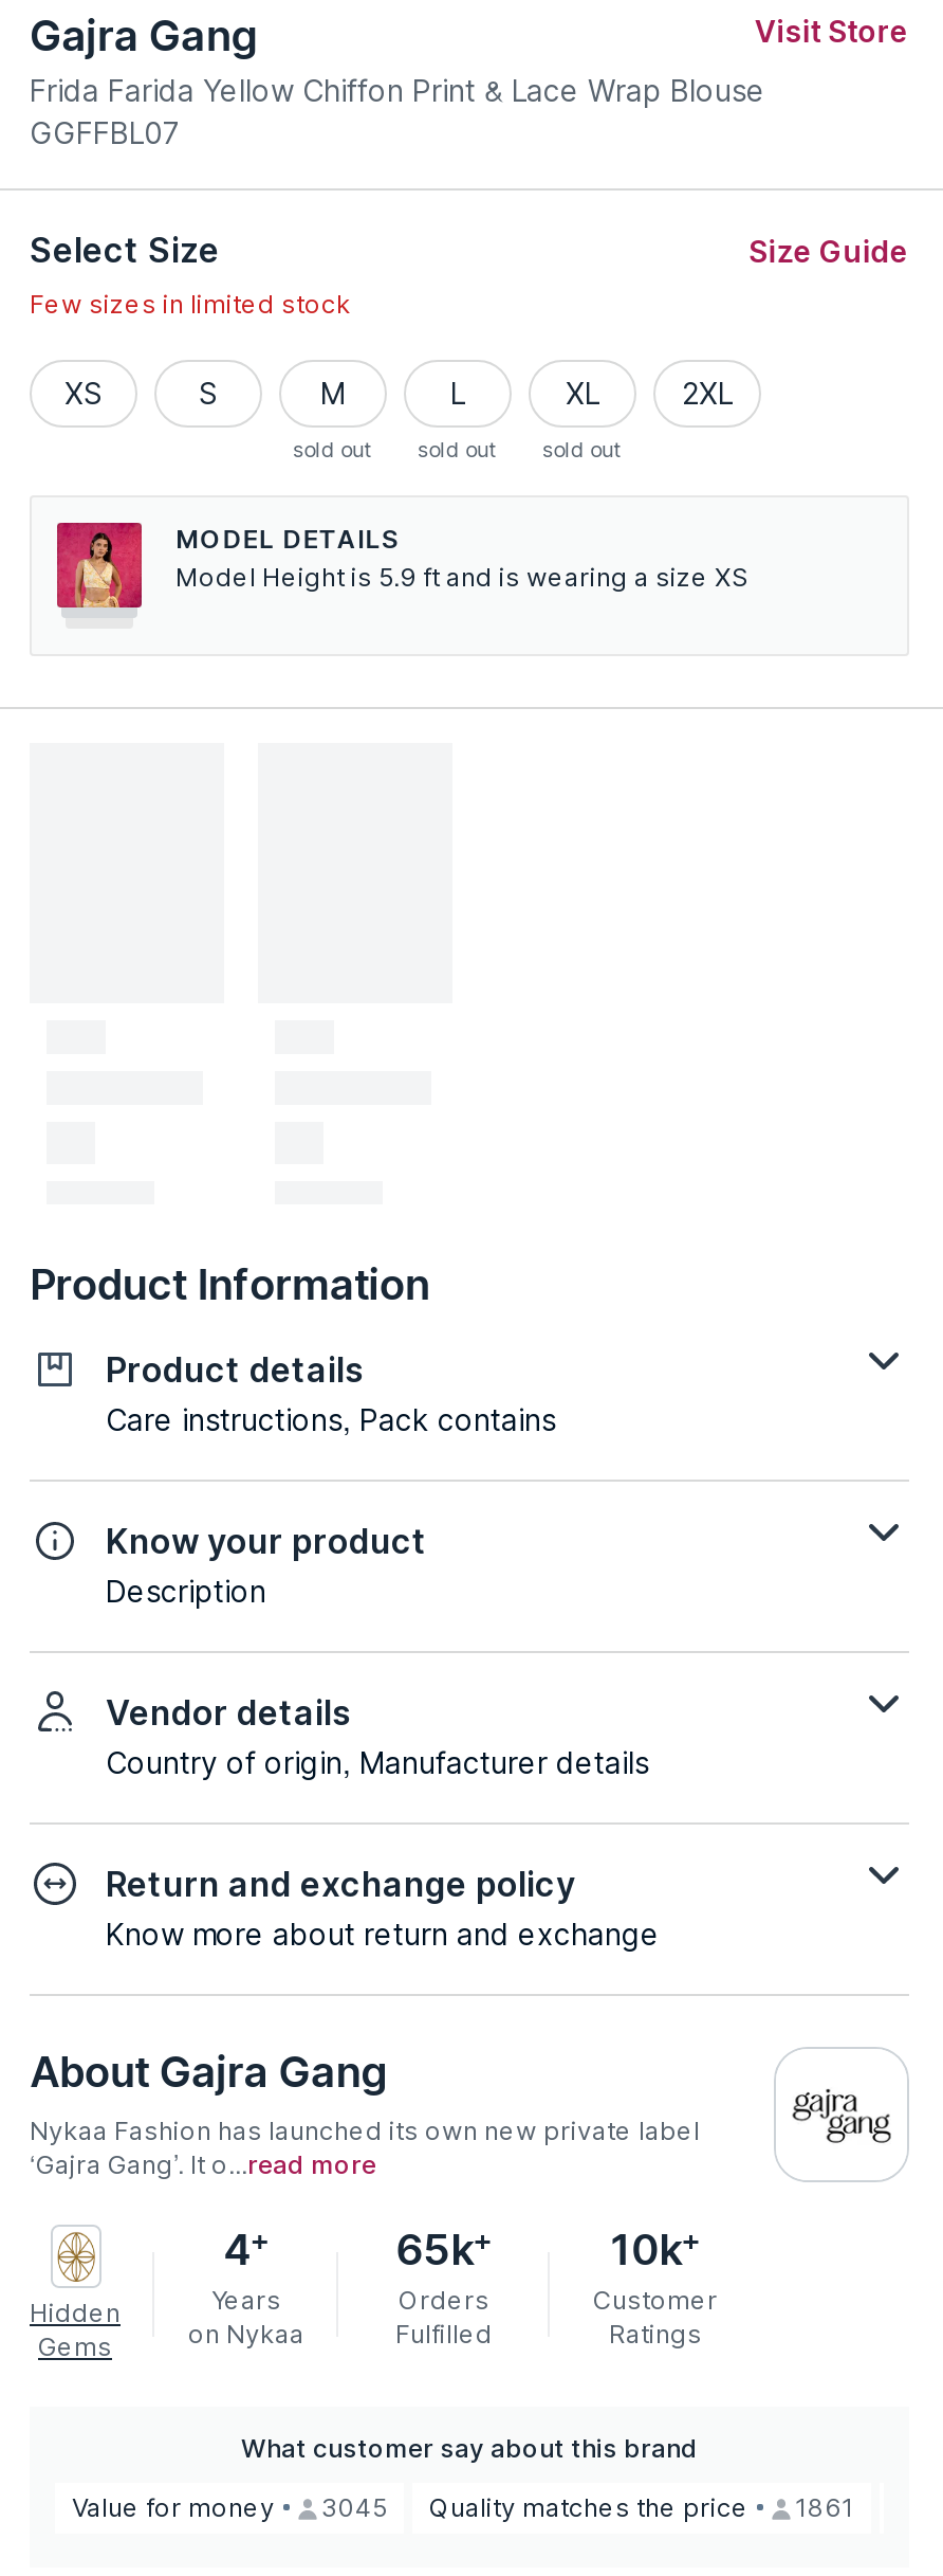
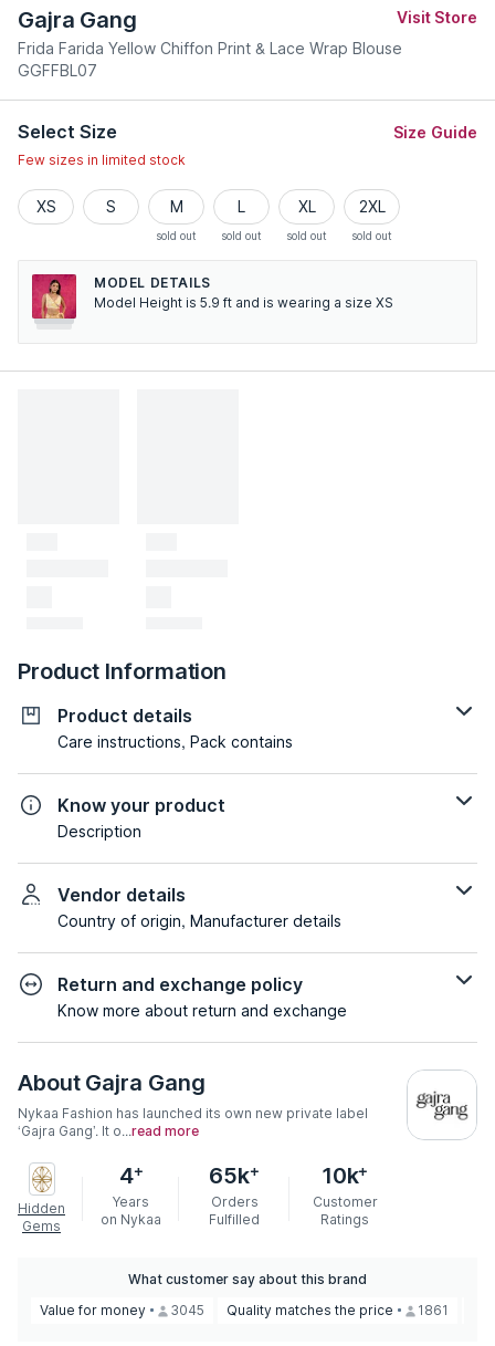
+ sold out
